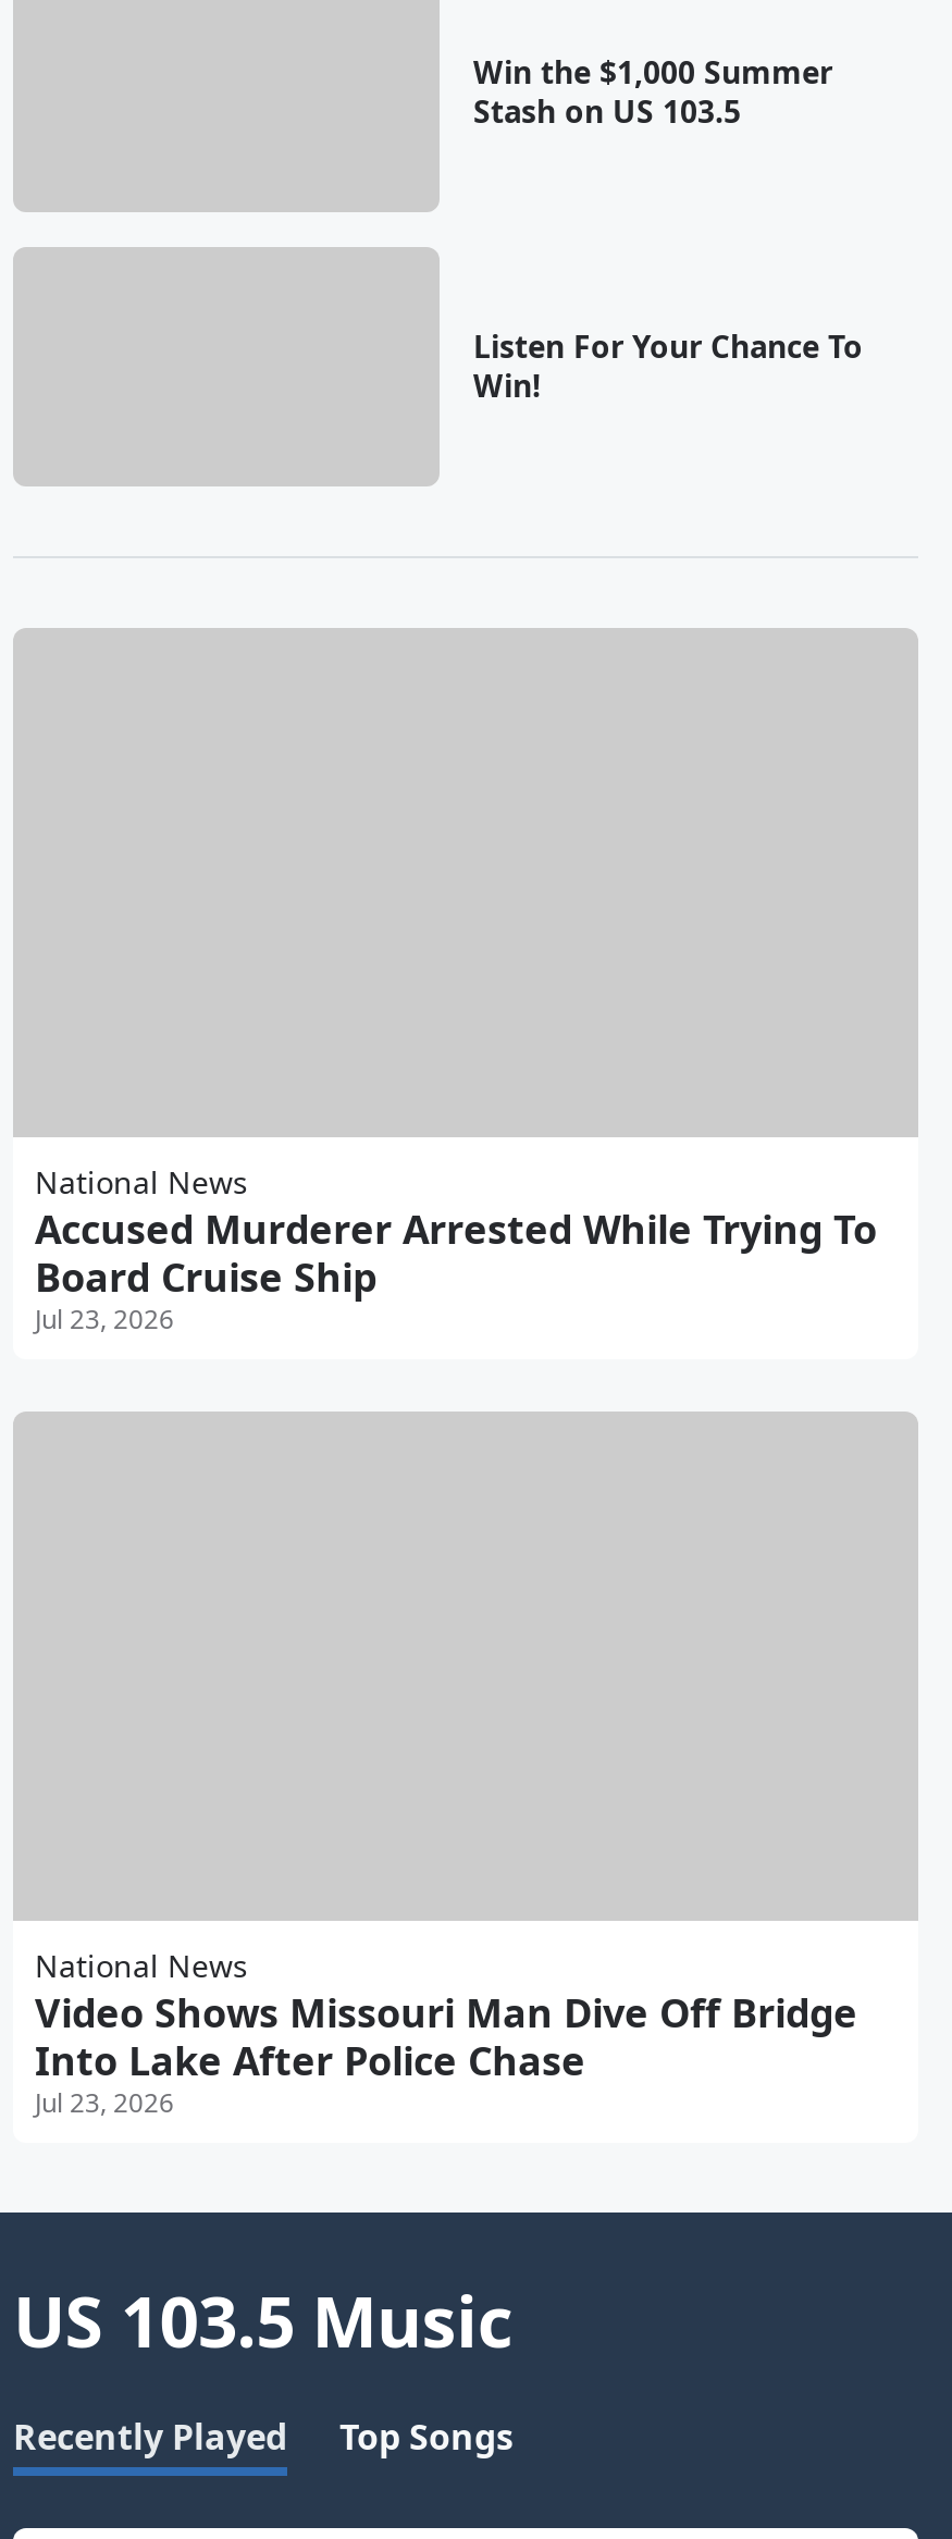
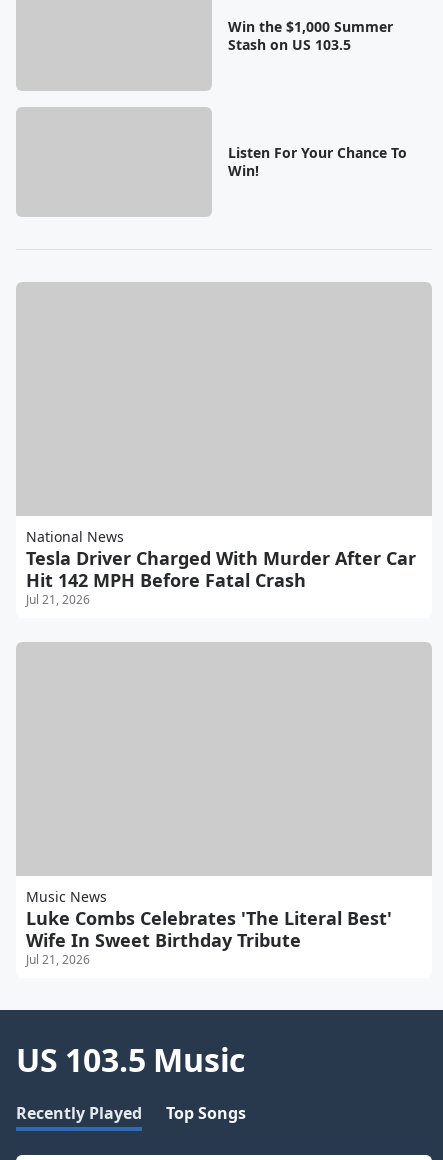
- Accused Murderer Arrested While Trying To
- Board Cruise Ship
- Jul 23, 2026
+ Tesla Driver Charged With Murder After Car
+ Hit 142 MPH Before Fatal Crash
+ Jul 21, 2026

- National News
- Video Shows Missouri Man Dive Off Bridge
- Into Lake After Police Chase
- Jul 23, 2026
+ Music News
+ Luke Combs Celebrates 'The Literal Best'
+ Wife In Sweet Birthday Tribute
+ Jul 21, 2026
